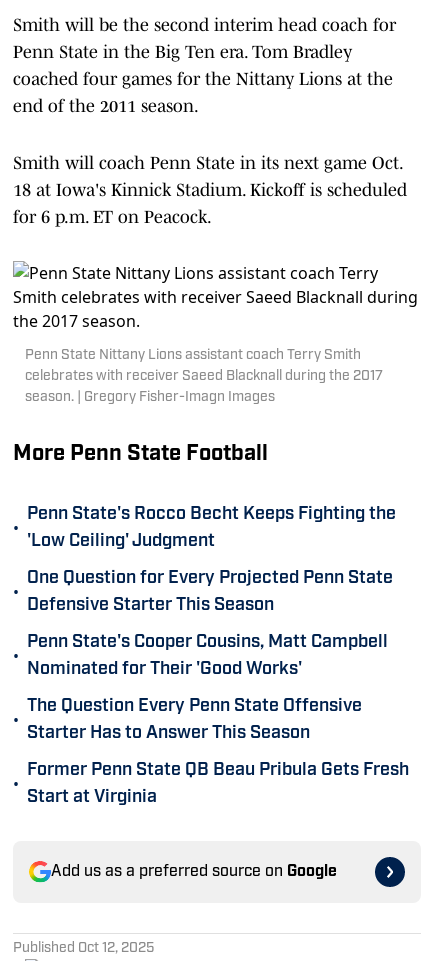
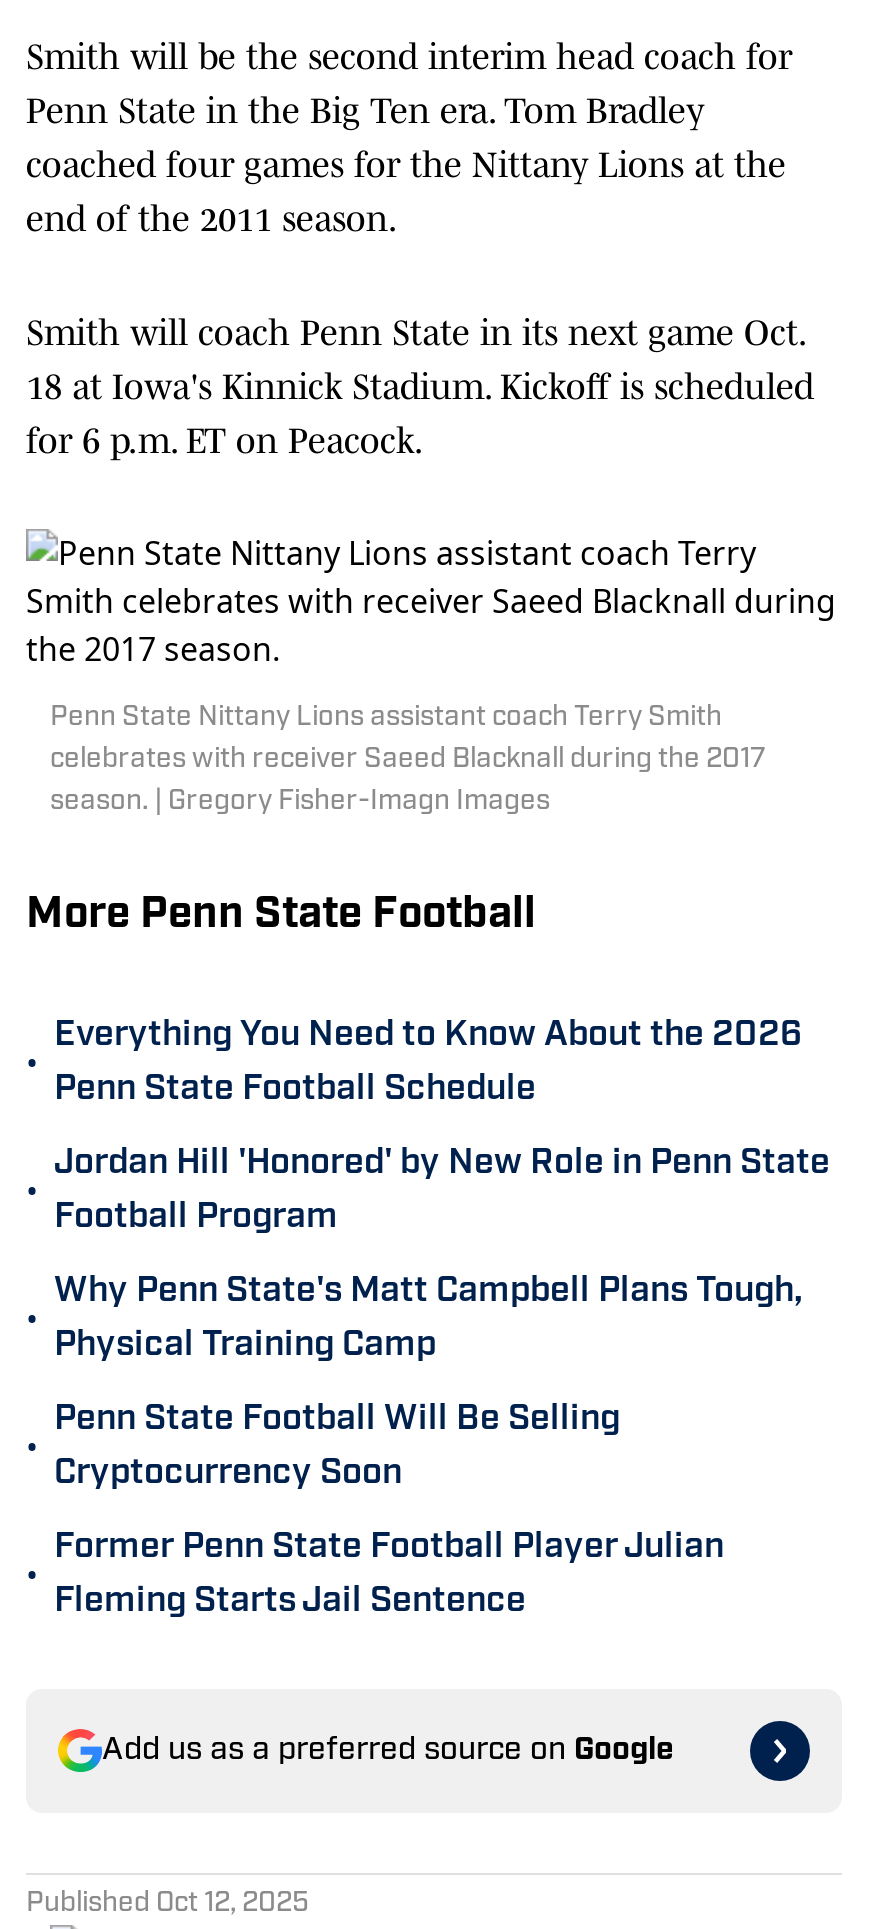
- Penn State's Rocco Becht Keeps Fighting the
- 'Low Ceiling' Judgment
+ Everything You Need to Know About the 2026
+ Penn State Football Schedule

- One Question for Every Projected Penn State
- Defensive Starter This Season
+ Jordan Hill 'Honored' by New Role in Penn State
+ Football Program

- Penn State's Cooper Cousins, Matt Campbell
- Nominated for Their 'Good Works'
+ Why Penn State's Matt Campbell Plans Tough,
+ Physical Training Camp

- The Question Every Penn State Offensive
- Starter Has to Answer This Season
+ Penn State Football Will Be Selling
+ Cryptocurrency Soon

- Former Penn State QB Beau Pribula Gets Fresh
- Start at Virginia
+ Former Penn State Football Player Julian
+ Fleming Starts Jail Sentence
